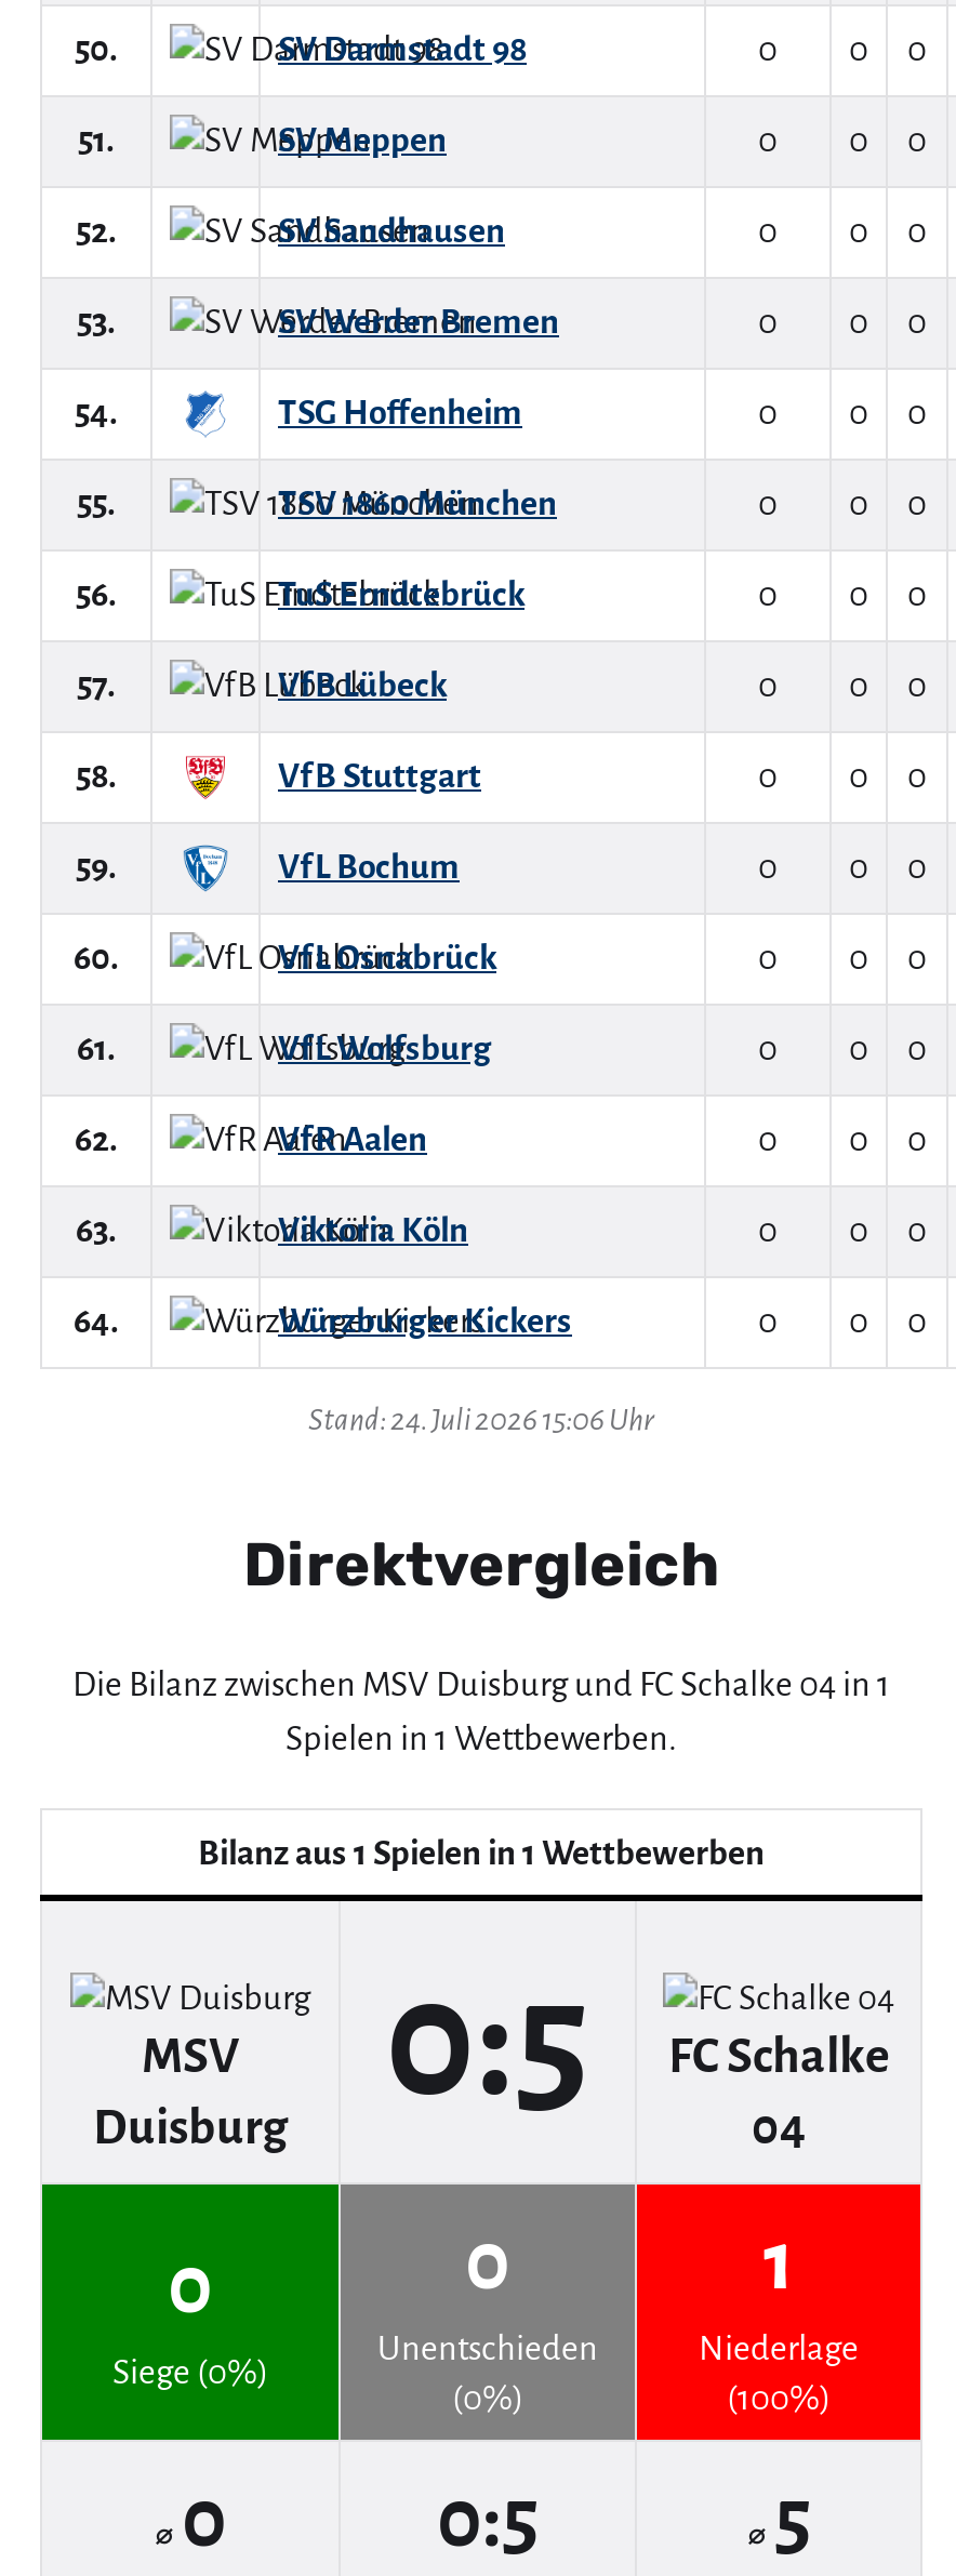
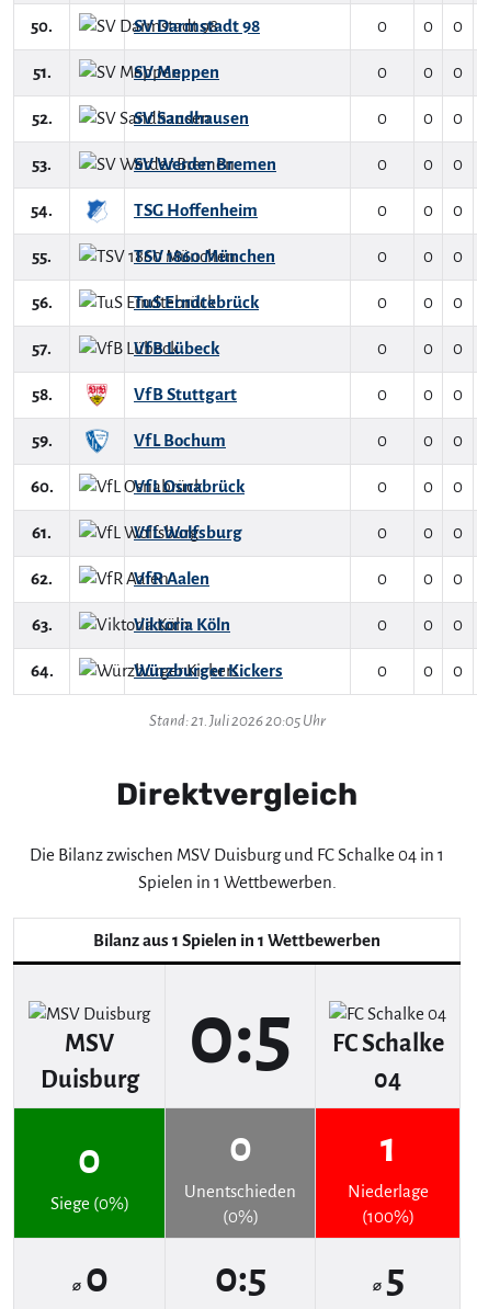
- Stand: 24. Juli 2026 15:06 Uhr
+ Stand: 21. Juli 2026 20:05 Uhr
